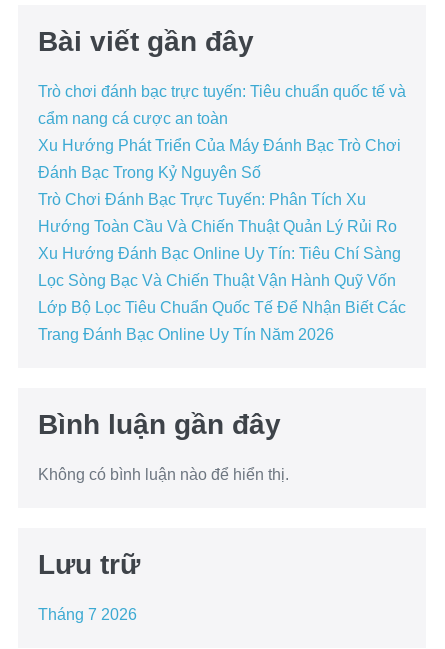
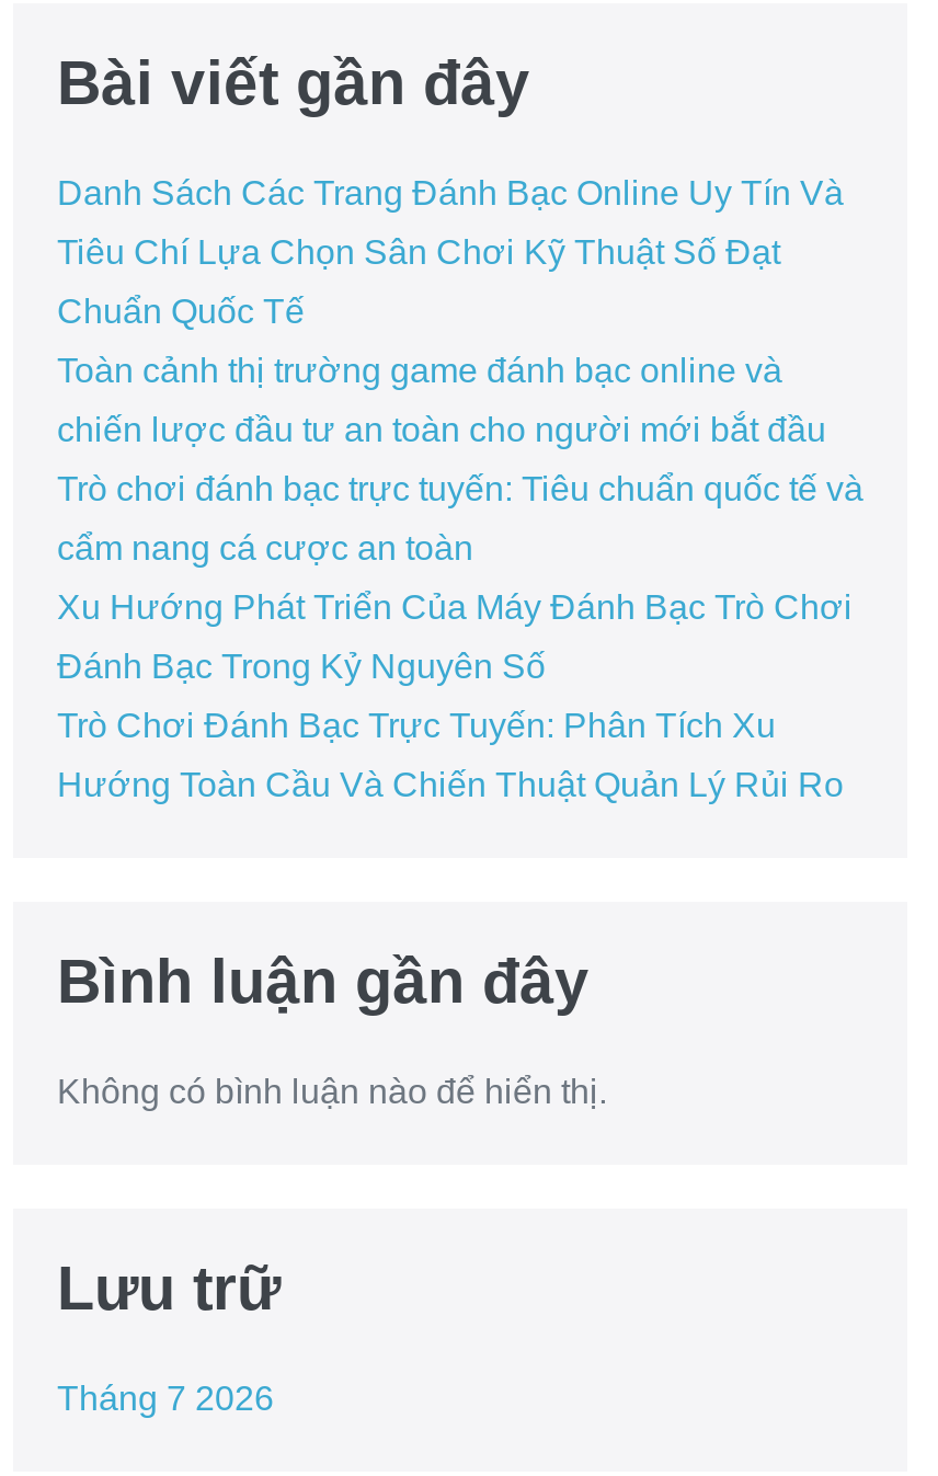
+ Danh Sách Các Trang Đánh Bạc Online Uy Tín Và
+ Tiêu Chí Lựa Chọn Sân Chơi Kỹ Thuật Số Đạt
+ Chuẩn Quốc Tế
+ Toàn cảnh thị trường game đánh bạc online và
+ chiến lược đầu tư an toàn cho người mới bắt đầu

moved down: Trò chơi đánh bạc trực tuyến: Tiêu chuẩn quốc tế và | cẩm nang cá cược an toàn | Xu Hướng Phát Triển Của Máy Đánh Bạc Trò Chơi | Đánh Bạc Trong Kỷ Nguyên Số | Trò Chơi Đánh Bạc Trực Tuyến: Phân Tích Xu | Hướng Toàn Cầu Và Chiến Thuật Quản Lý Rủi Ro

- Xu Hướng Đánh Bạc Online Uy Tín: Tiêu Chí Sàng
- Lọc Sòng Bạc Và Chiến Thuật Vận Hành Quỹ Vốn
- Lớp Bộ Lọc Tiêu Chuẩn Quốc Tế Để Nhận Biết Các
- Trang Đánh Bạc Online Uy Tín Năm 2026
